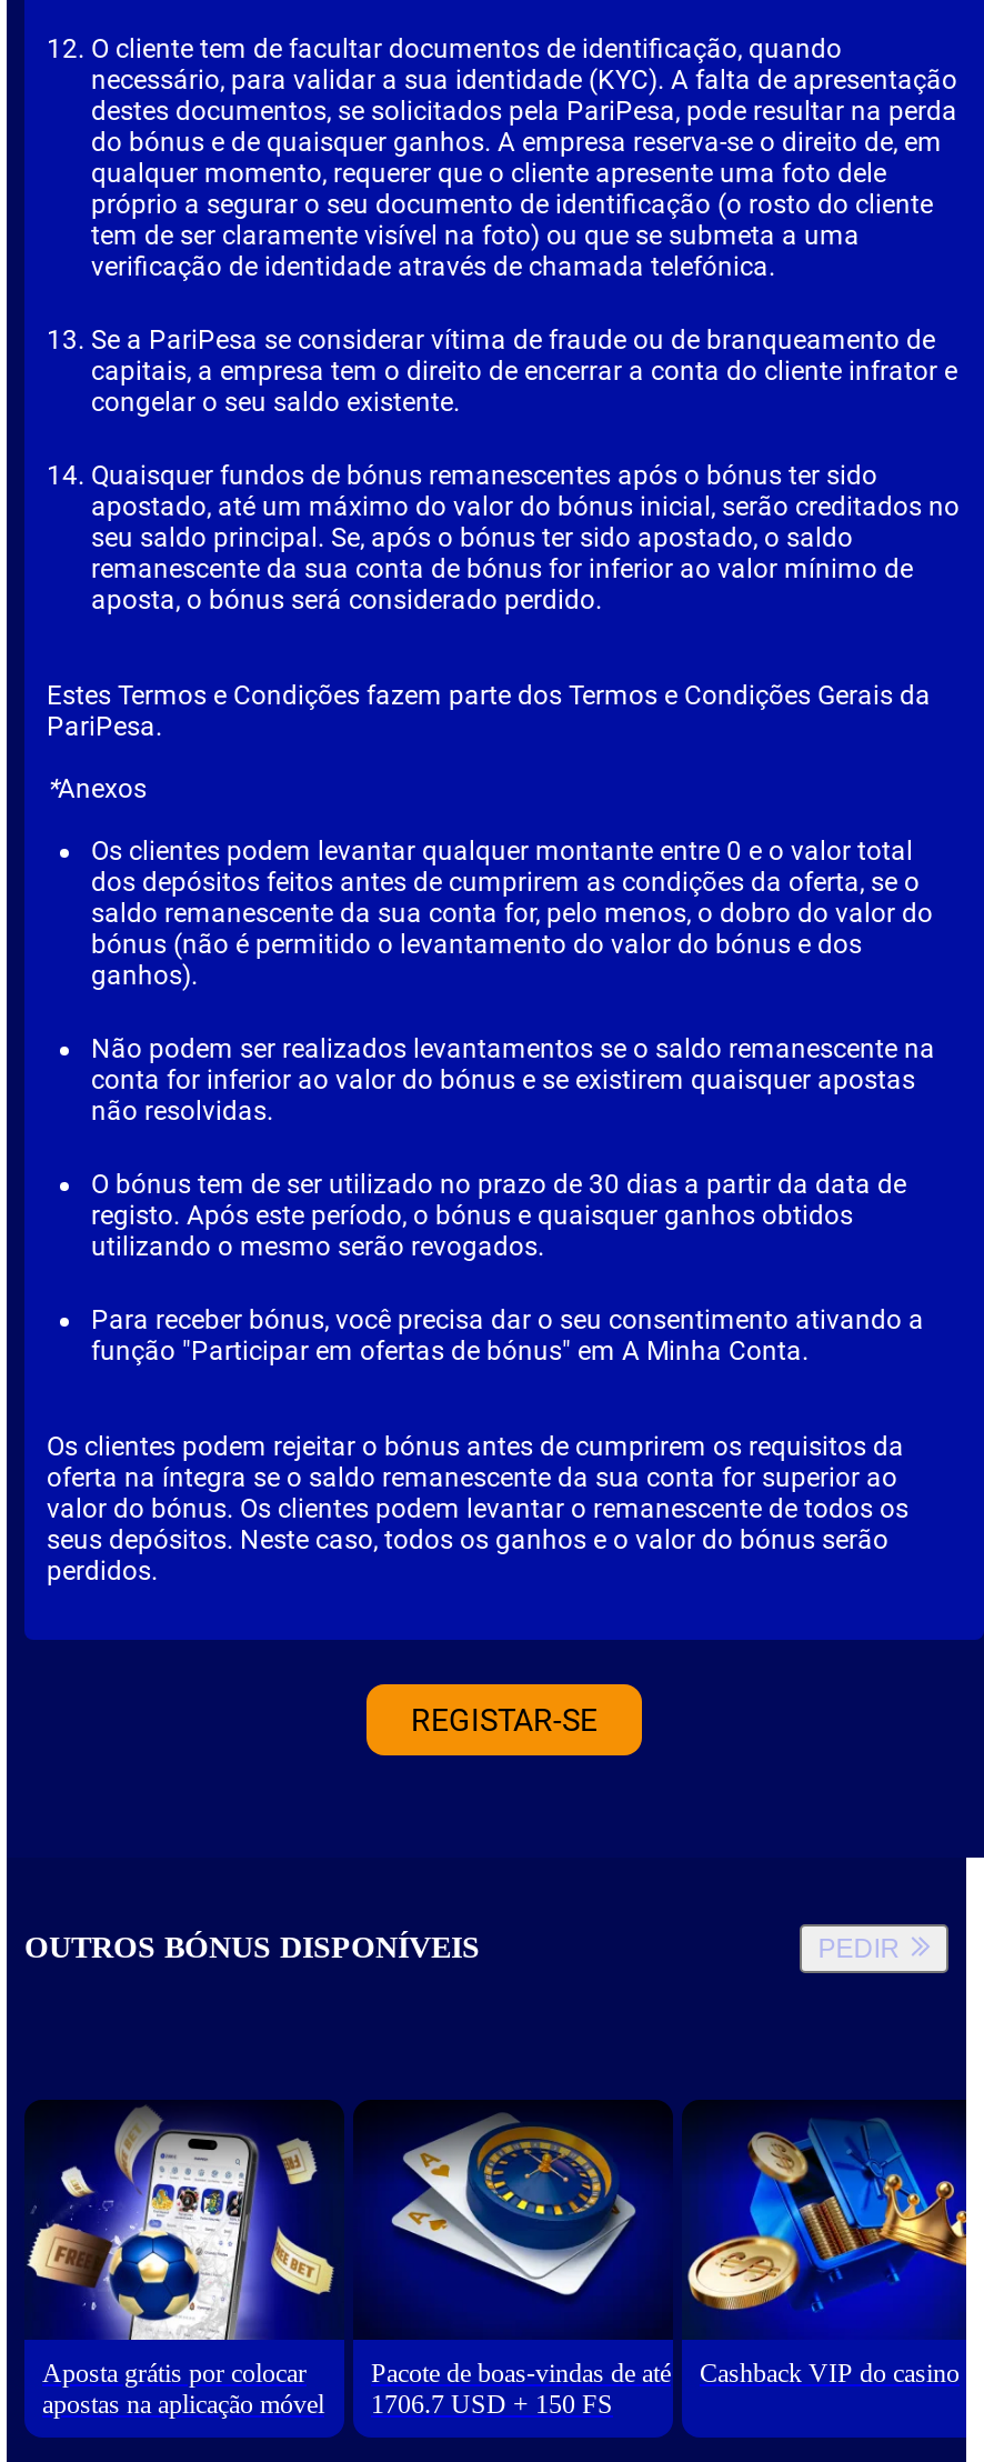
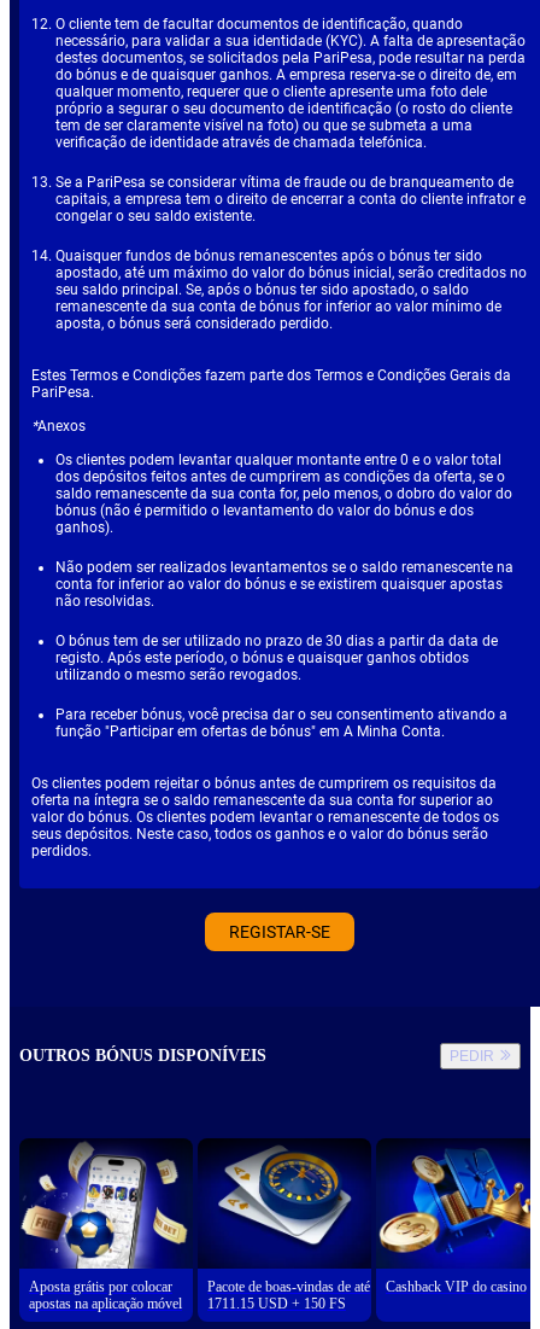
- apostas na aplicação móvel 1706.7 USD + 150 FS
+ apostas na aplicação móvel 1711.15 USD + 150 FS
